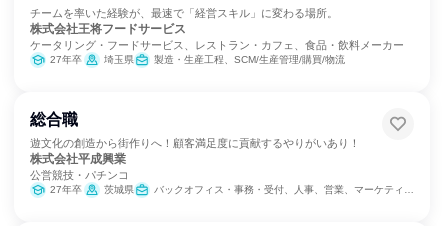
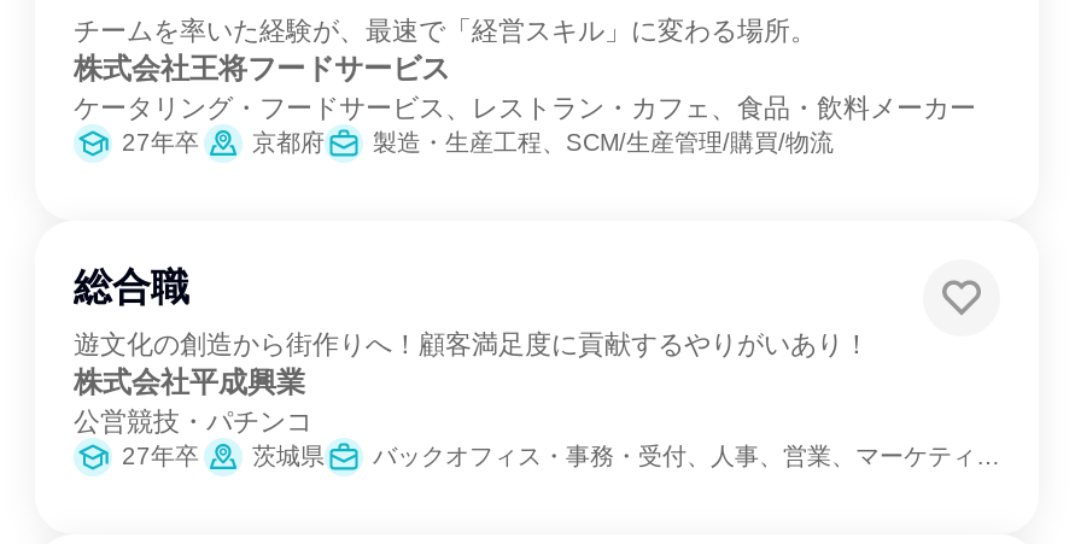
- 埼玉県
+ 京都府
